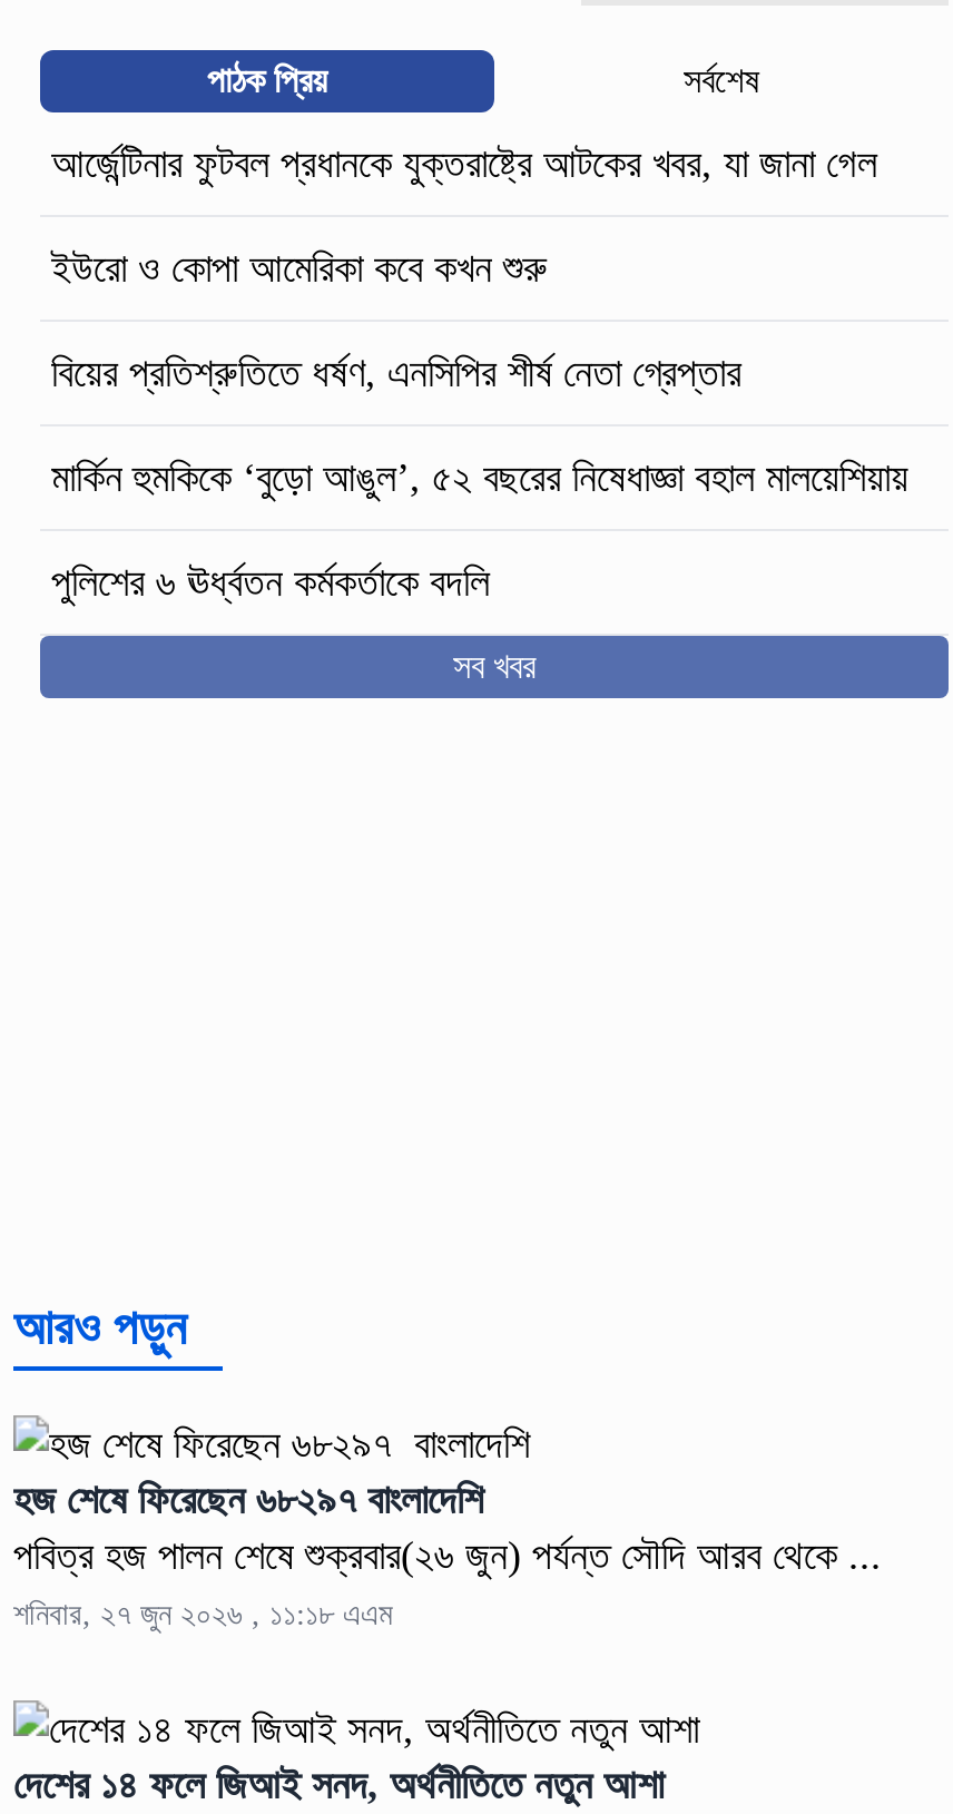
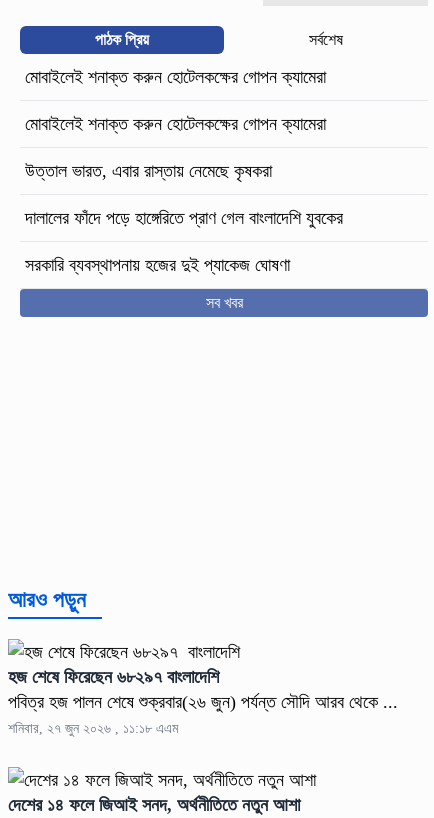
- আর্জেন্টিনার ফুটবল প্রধানকে যুক্তরাষ্ট্রে আটকের খবর, যা জানা গেল
+ মোবাইলেই শনাক্ত করুন হোটেলকক্ষের গোপন ক্যামেরা

- ইউরো ও কোপা আমেরিকা কবে কখন শুরু
+ মোবাইলেই শনাক্ত করুন হোটেলকক্ষের গোপন ক্যামেরা

- বিয়ের প্রতিশ্রুতিতে ধর্ষণ, এনসিপির শীর্ষ নেতা গ্রেপ্তার
+ উত্তাল ভারত, এবার রাস্তায় নেমেছে কৃষকরা

- মার্কিন হুমকিকে ‘বুড়ো আঙুল’, ৫২ বছরের নিষেধাজ্ঞা বহাল মালয়েশিয়ায়
+ দালালের ফাঁদে পড়ে হাঙ্গেরিতে প্রাণ গেল বাংলাদেশি যুবকের

- পুলিশের ৬ ঊর্ধ্বতন কর্মকর্তাকে বদলি
+ সরকারি ব্যবস্থাপনায় হজের দুই প্যাকেজ ঘোষণা
